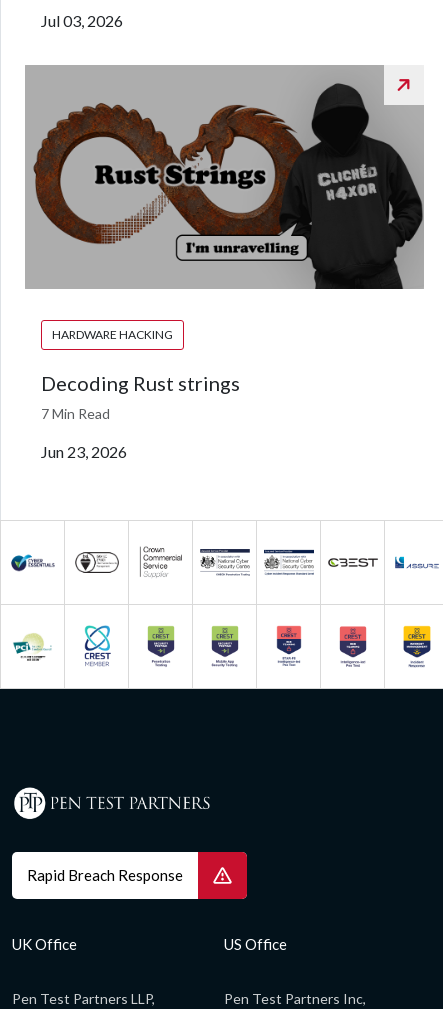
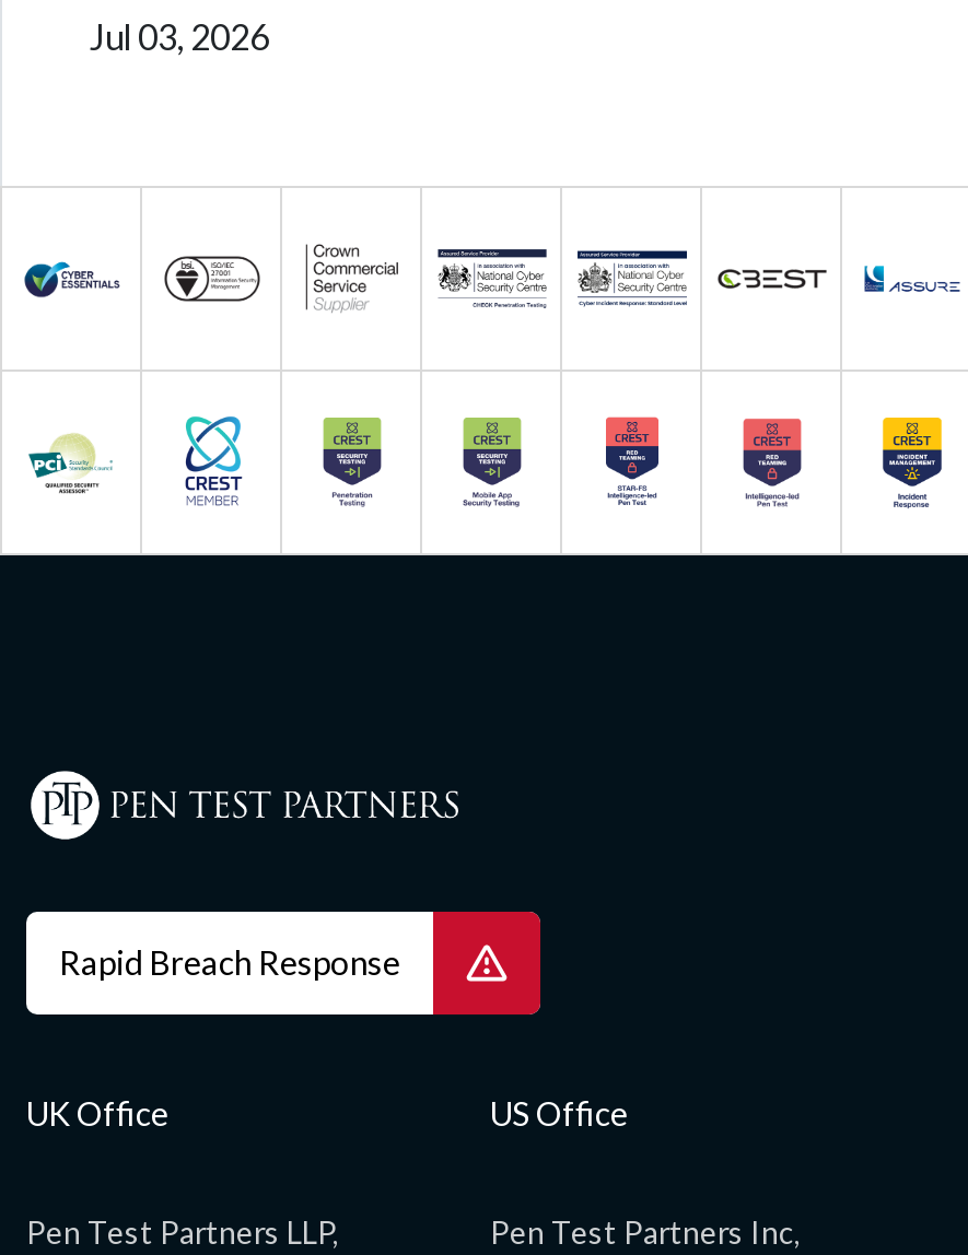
- [image]
- HARDWARE HACKING
- Decoding Rust strings
- 7 Min Read
- Jun 23, 2026
